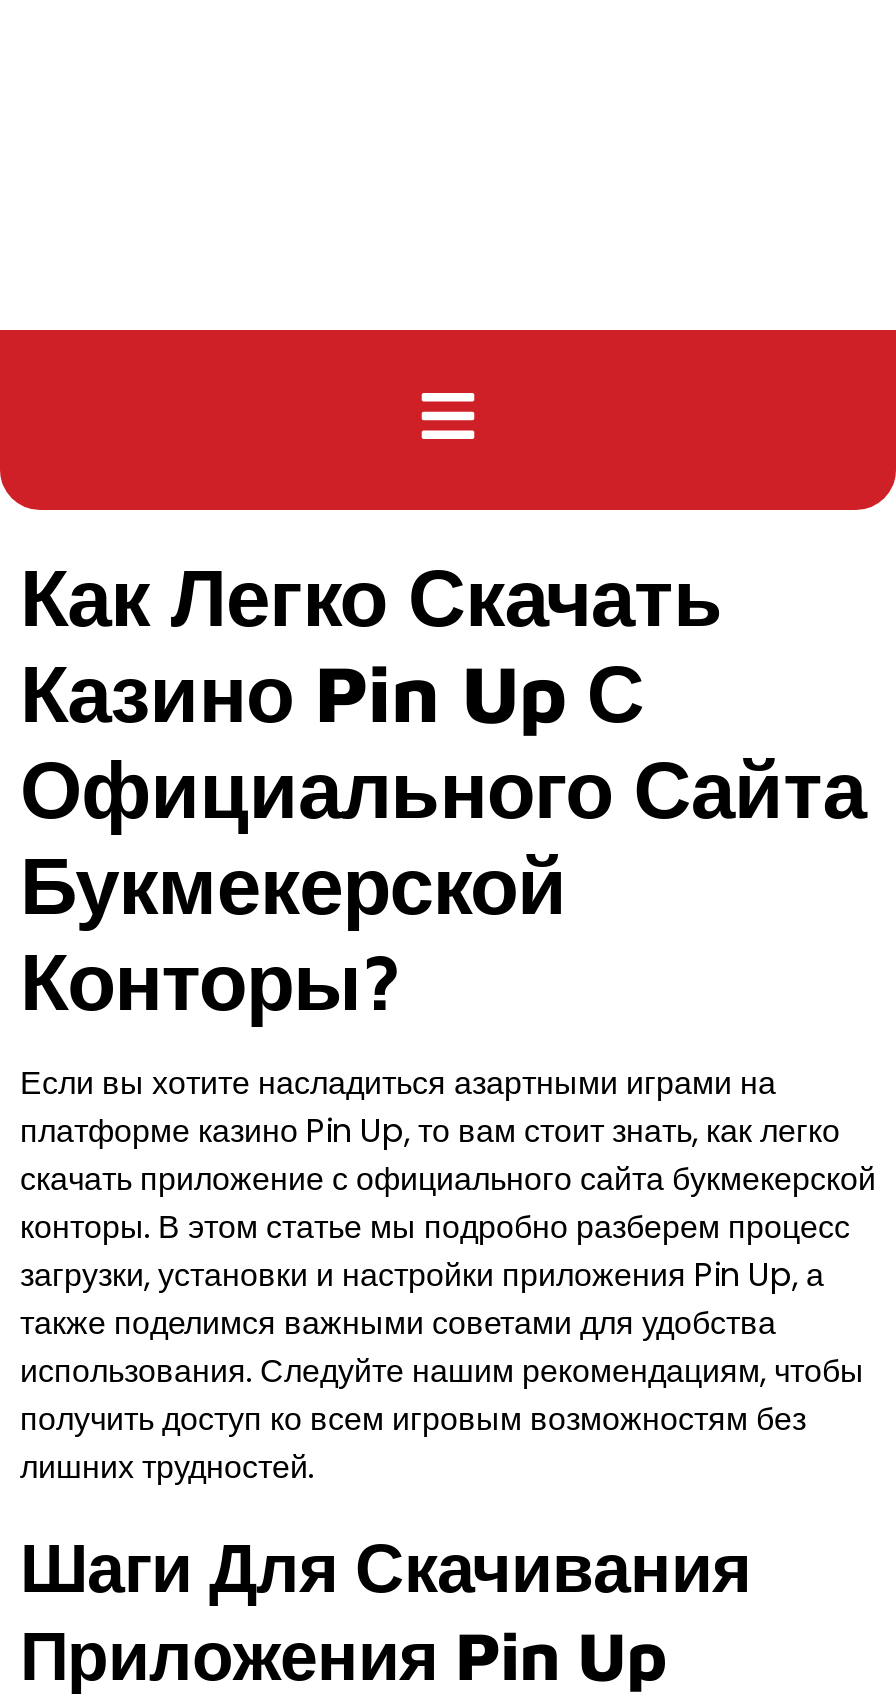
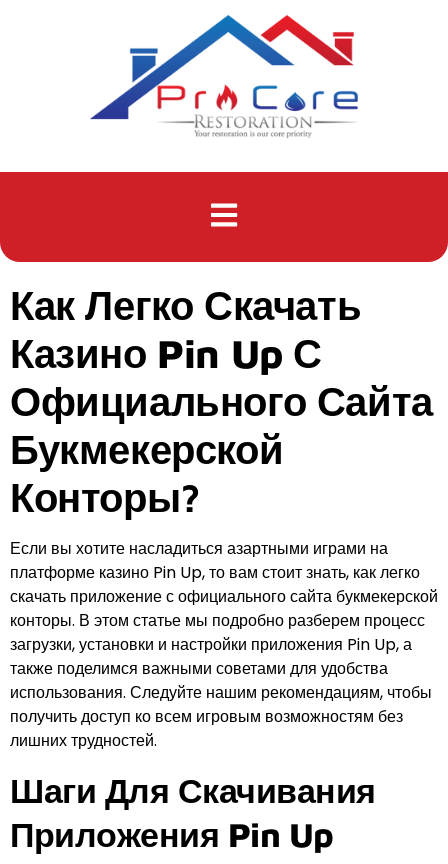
+ [image]
